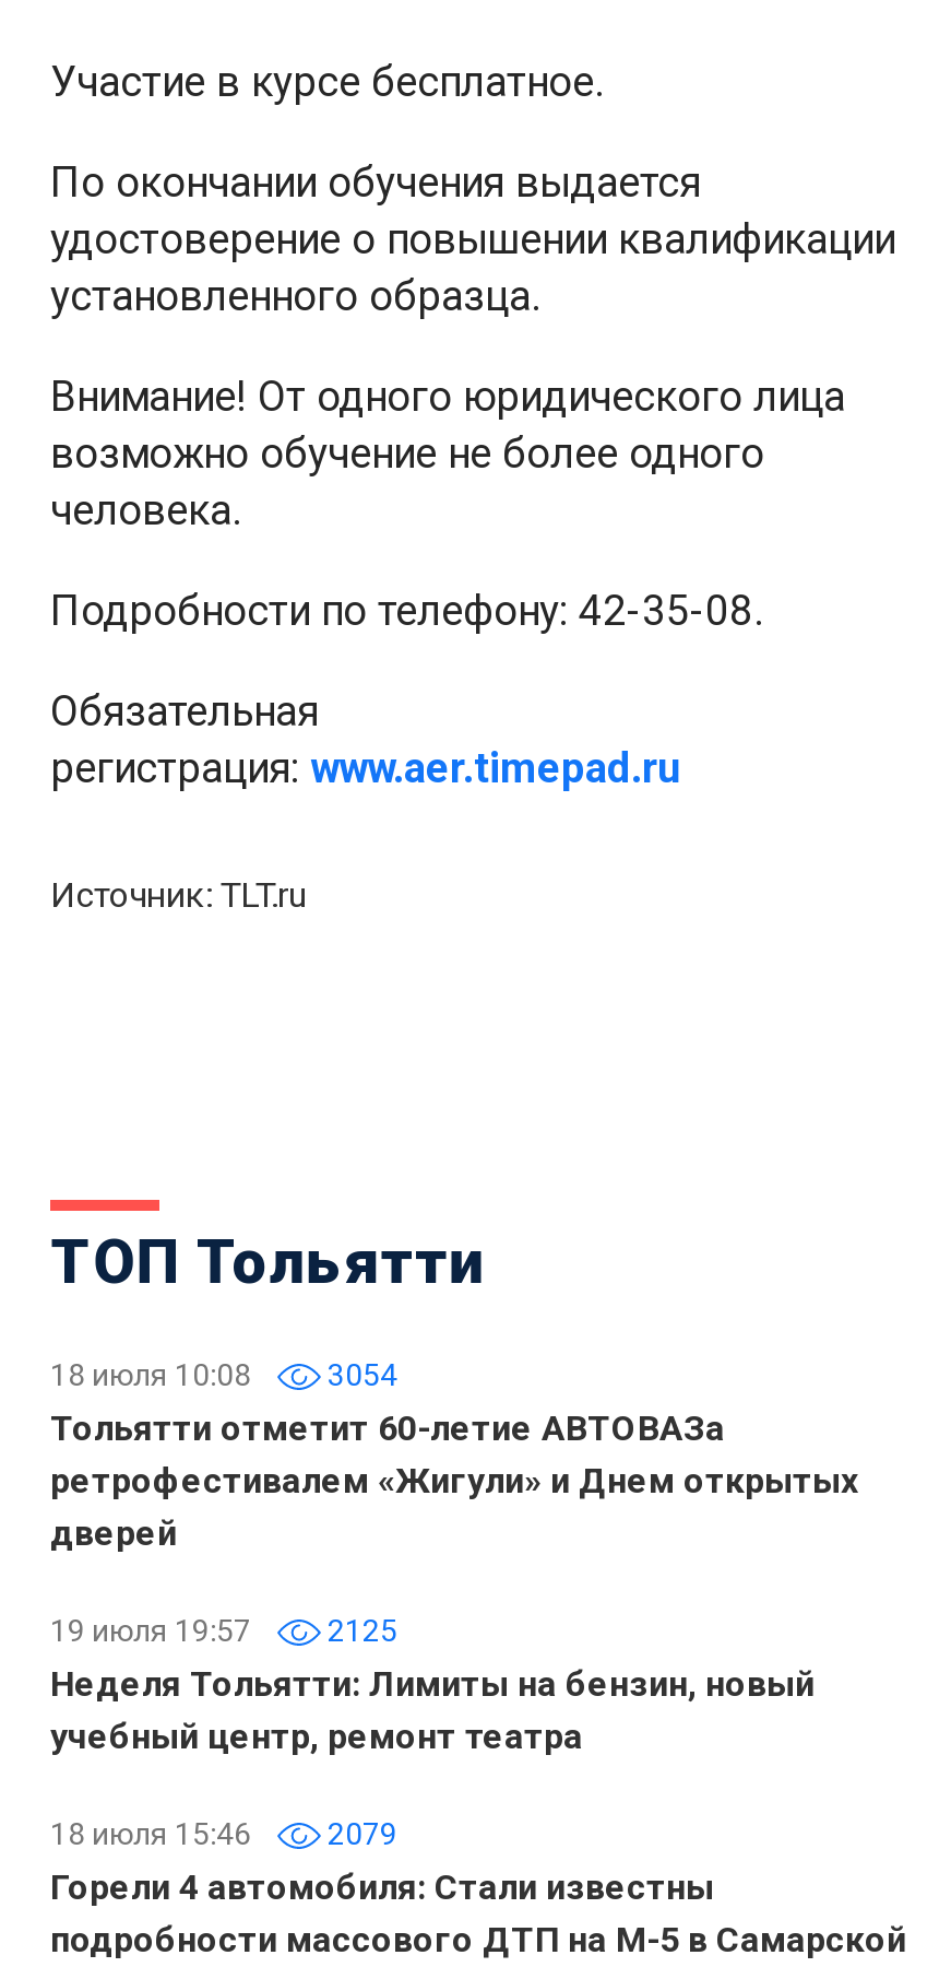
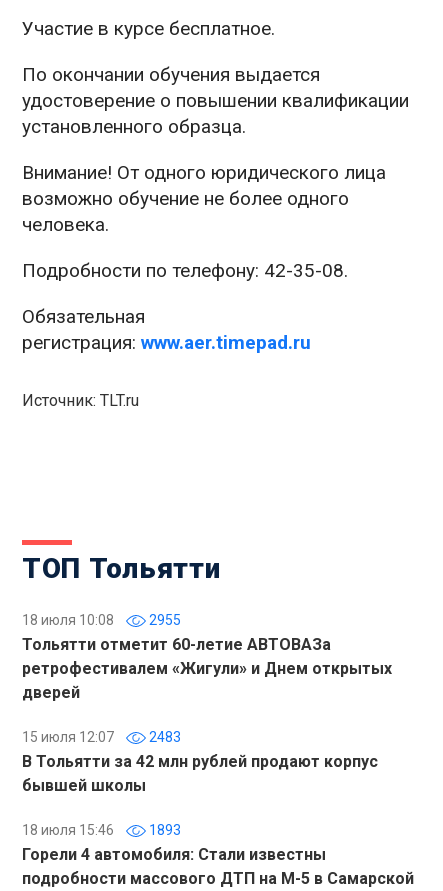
- 18 июля 10:08 3054
+ 18 июля 10:08 2955

- 19 июля 19:57
- 2125
- Неделя Тольятти: Лимиты на бензин, новый
- учебный центр, ремонт театра
+ 15 июля 12:07
+ 2483
+ В Тольятти за 42 млн рублей продают корпус
+ бывшей школы

- 18 июля 15:46 2079
+ 18 июля 15:46 1893
